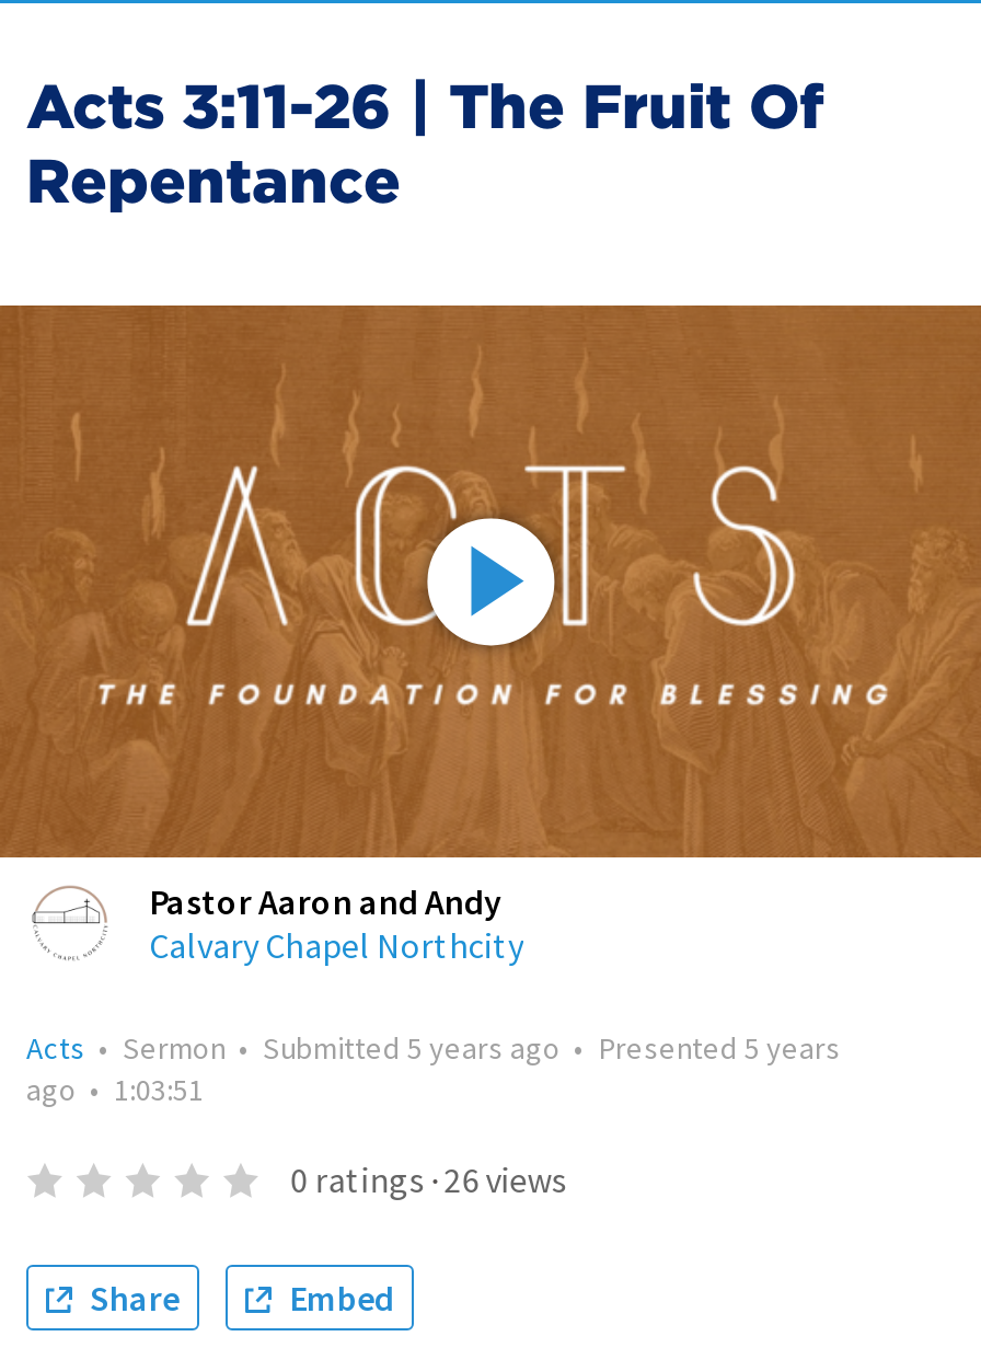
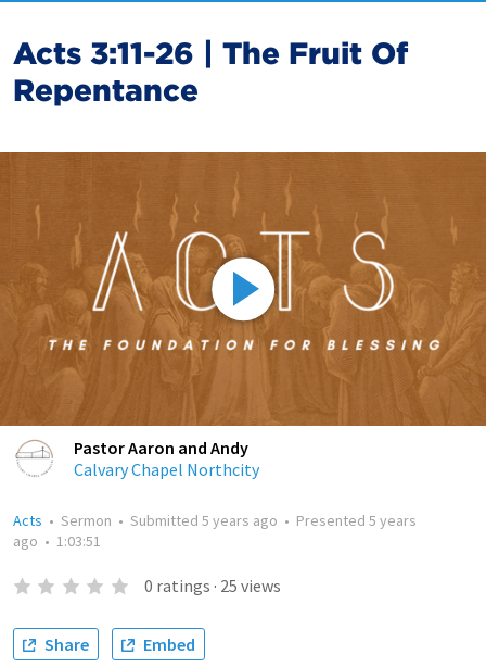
- 0 ratings · 26 views
+ 0 ratings · 25 views
